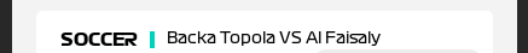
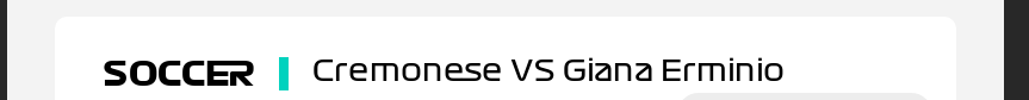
- Backa Topola VS Al Faisaly
+ Cremonese VS Giana Erminio
